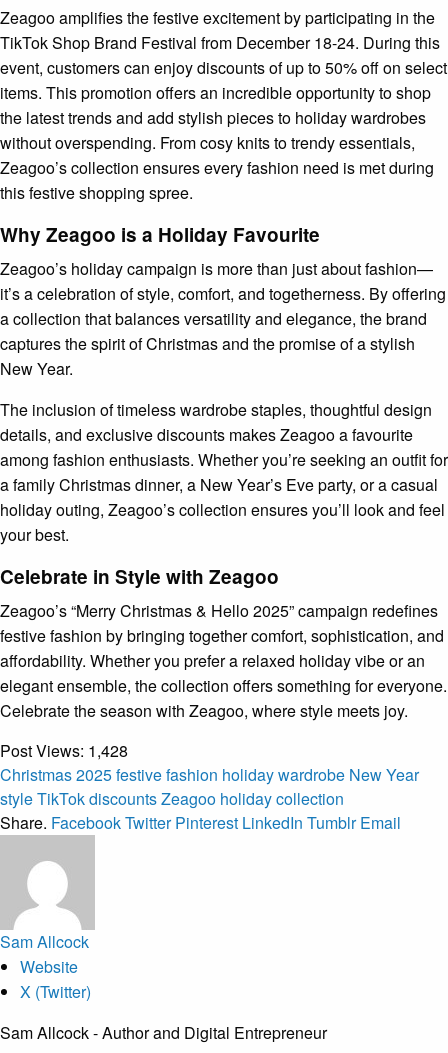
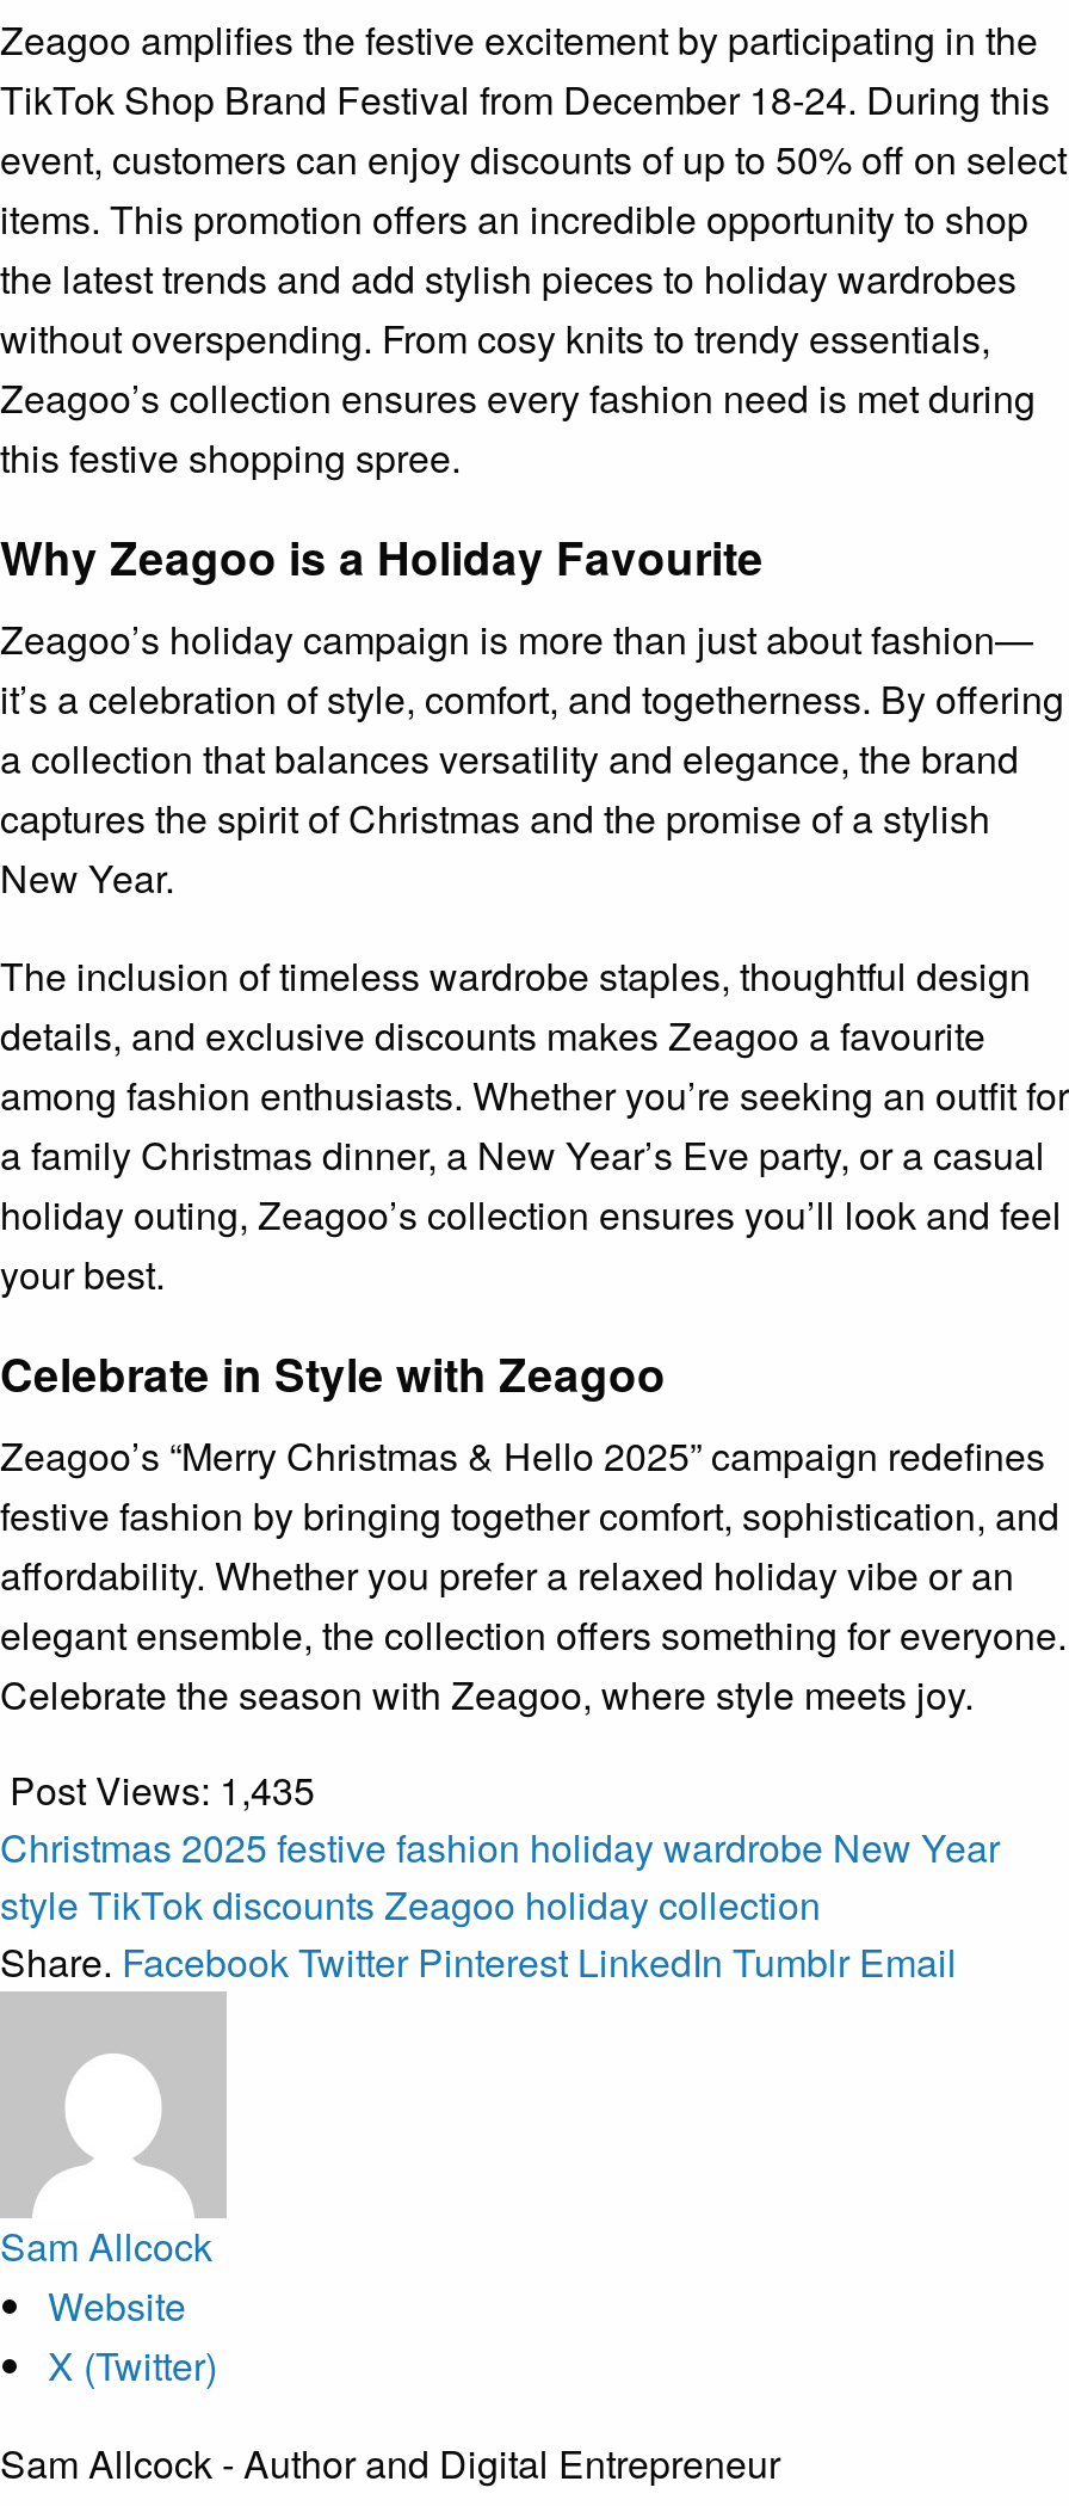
- Post Views: 1,428
+ Post Views: 1,435
